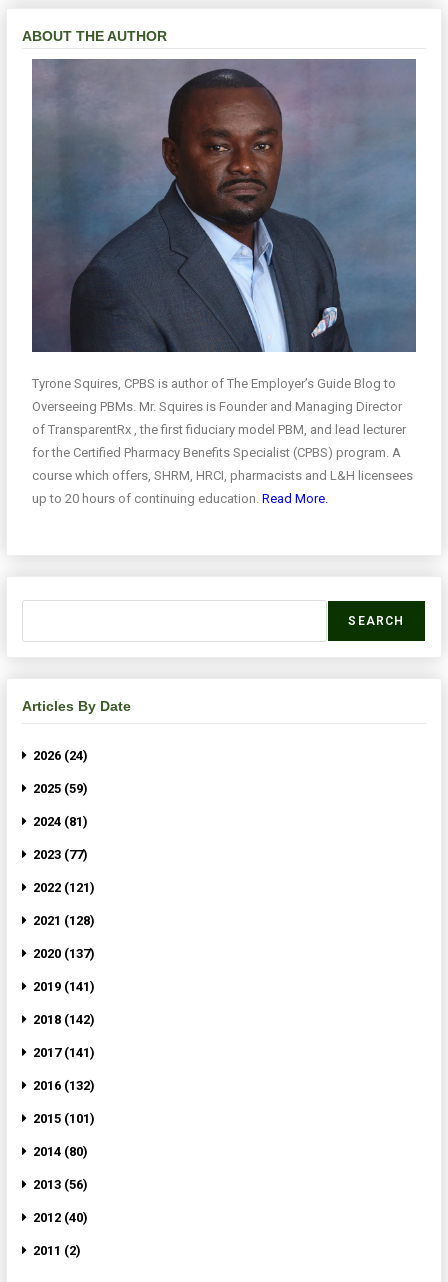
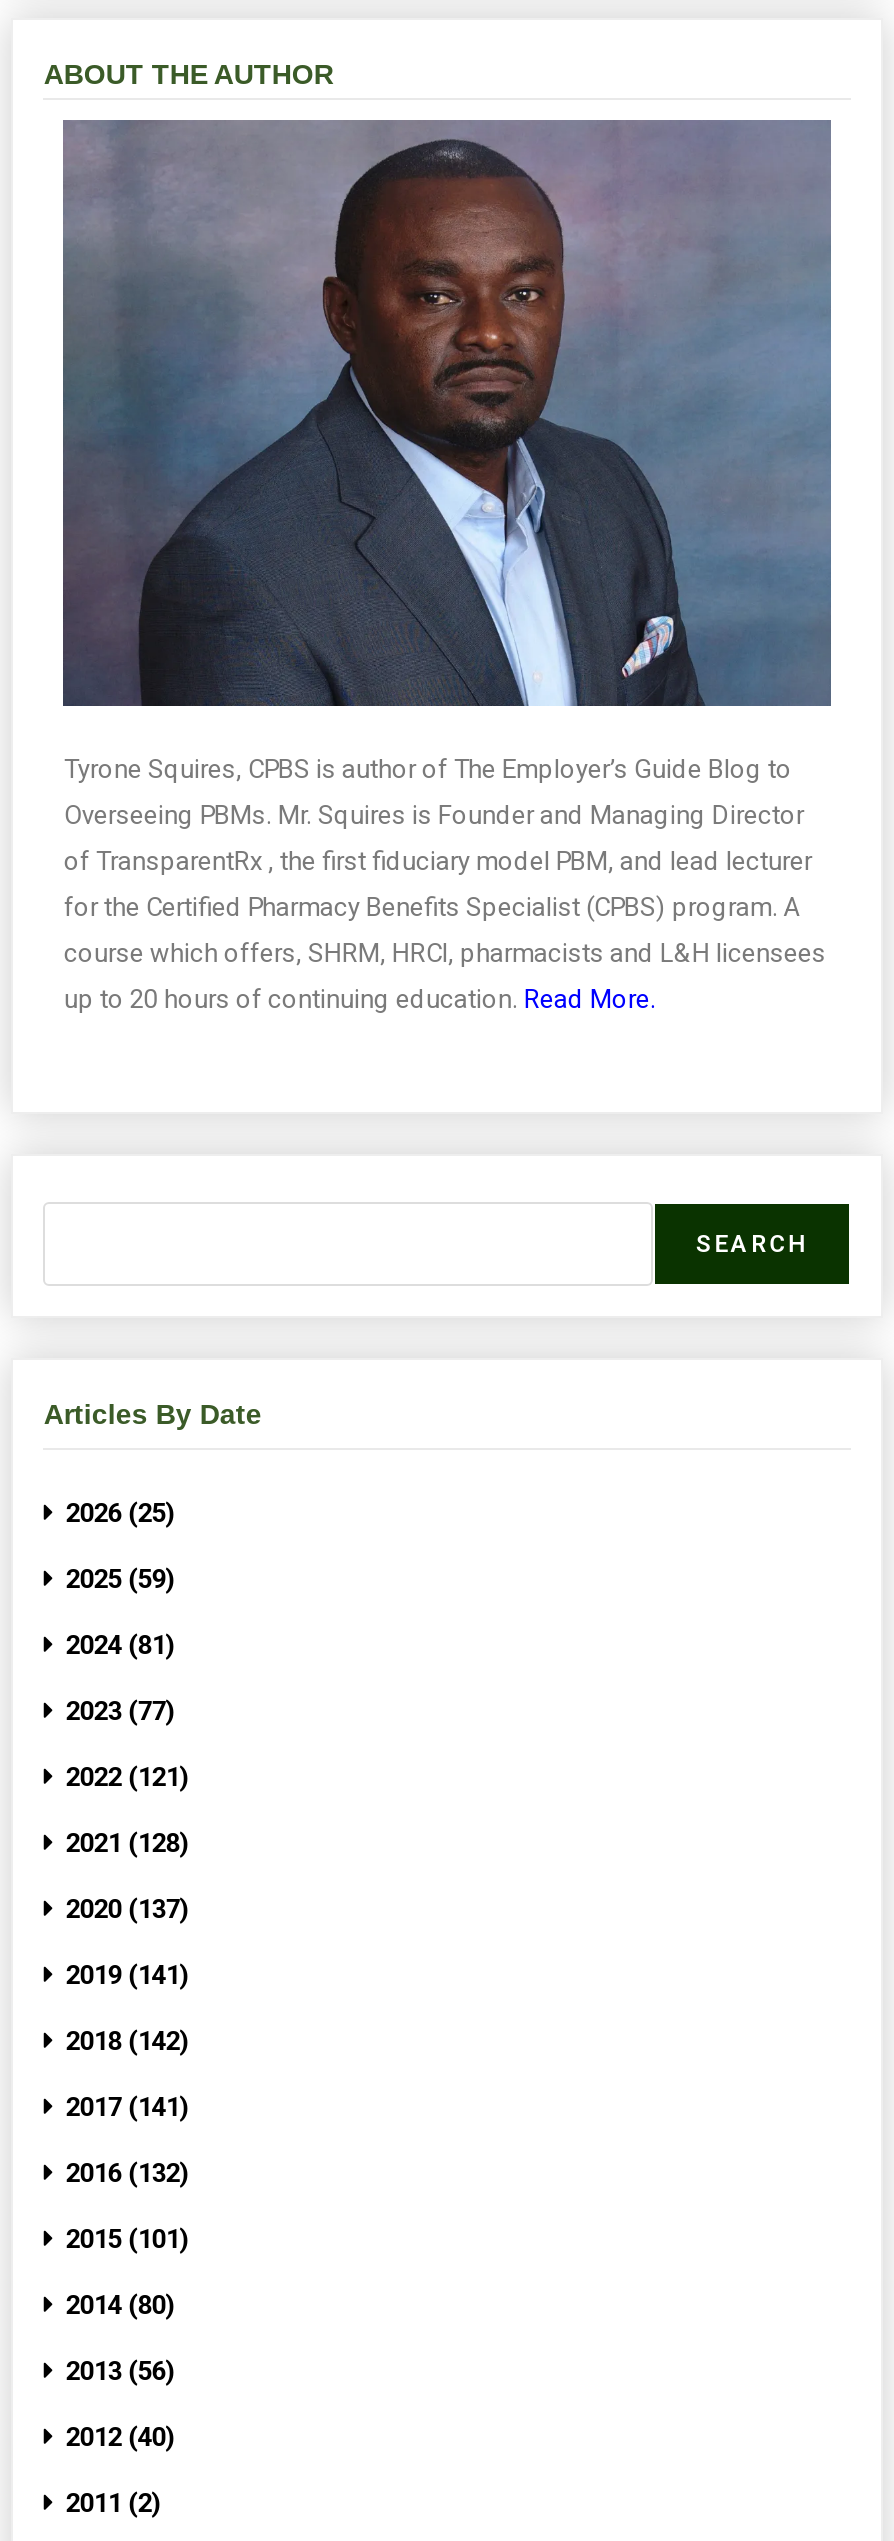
- 2026 (24)
+ 2026 (25)
